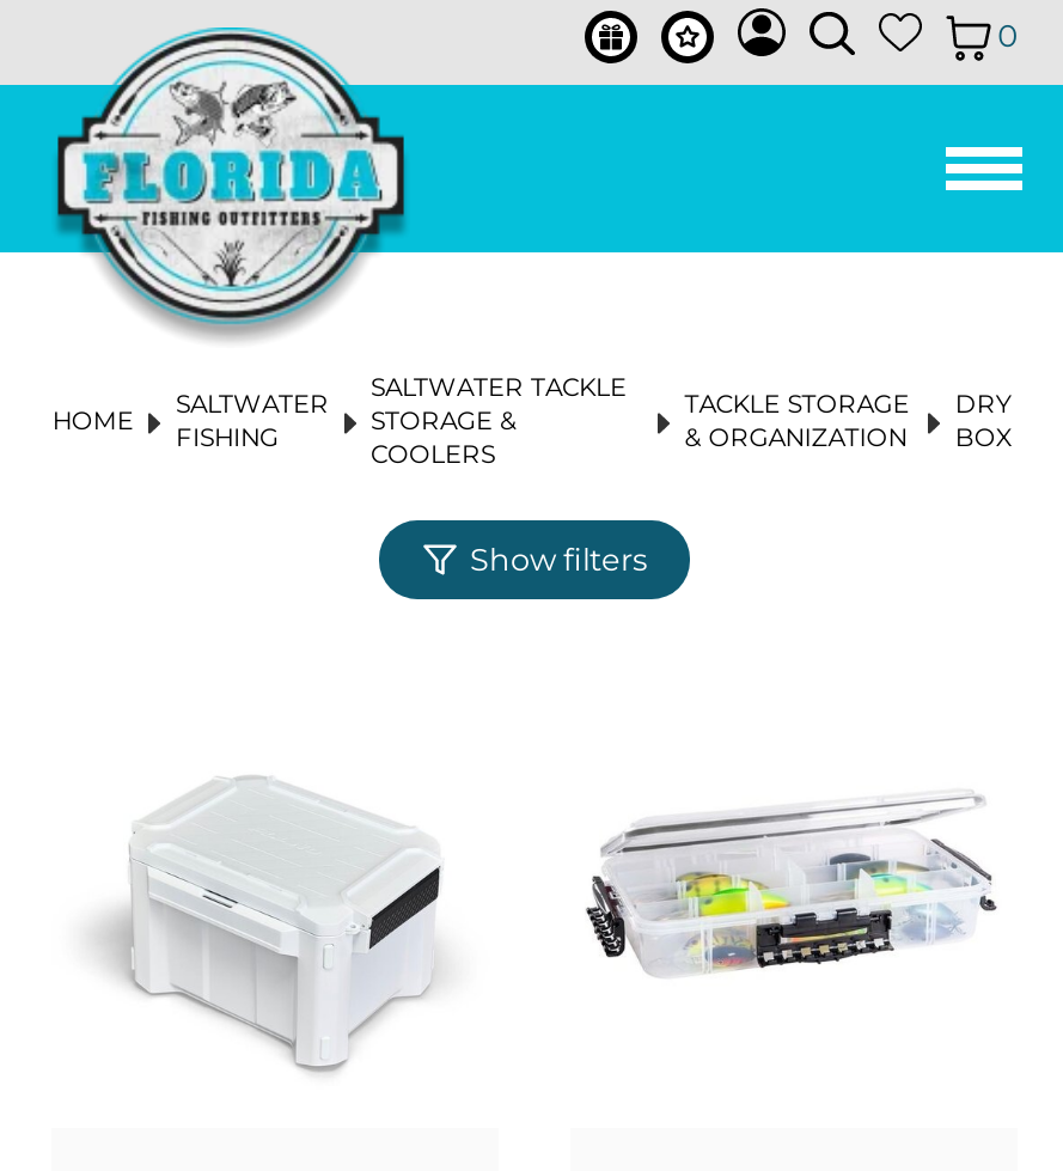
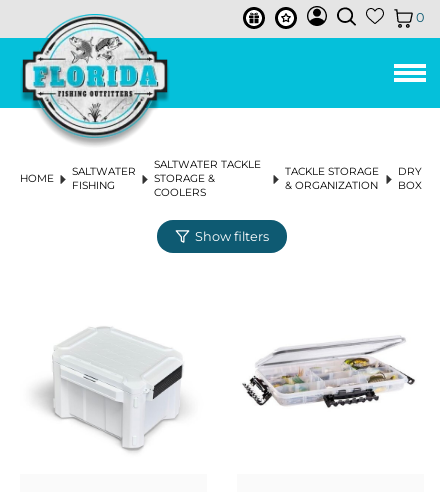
- [image]
+ [image]
